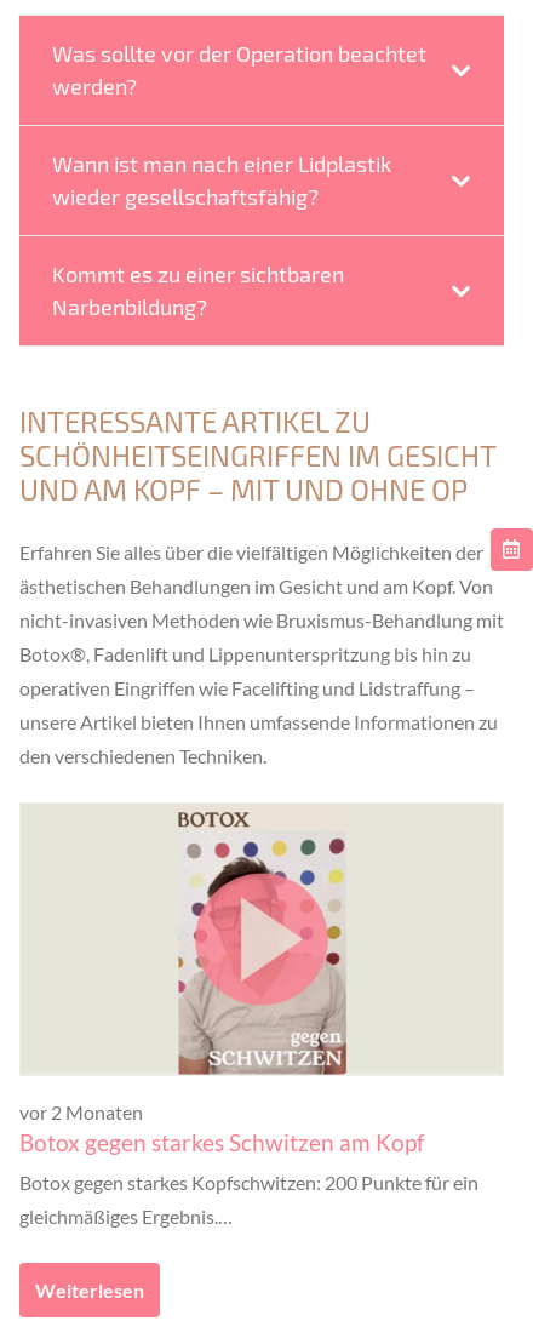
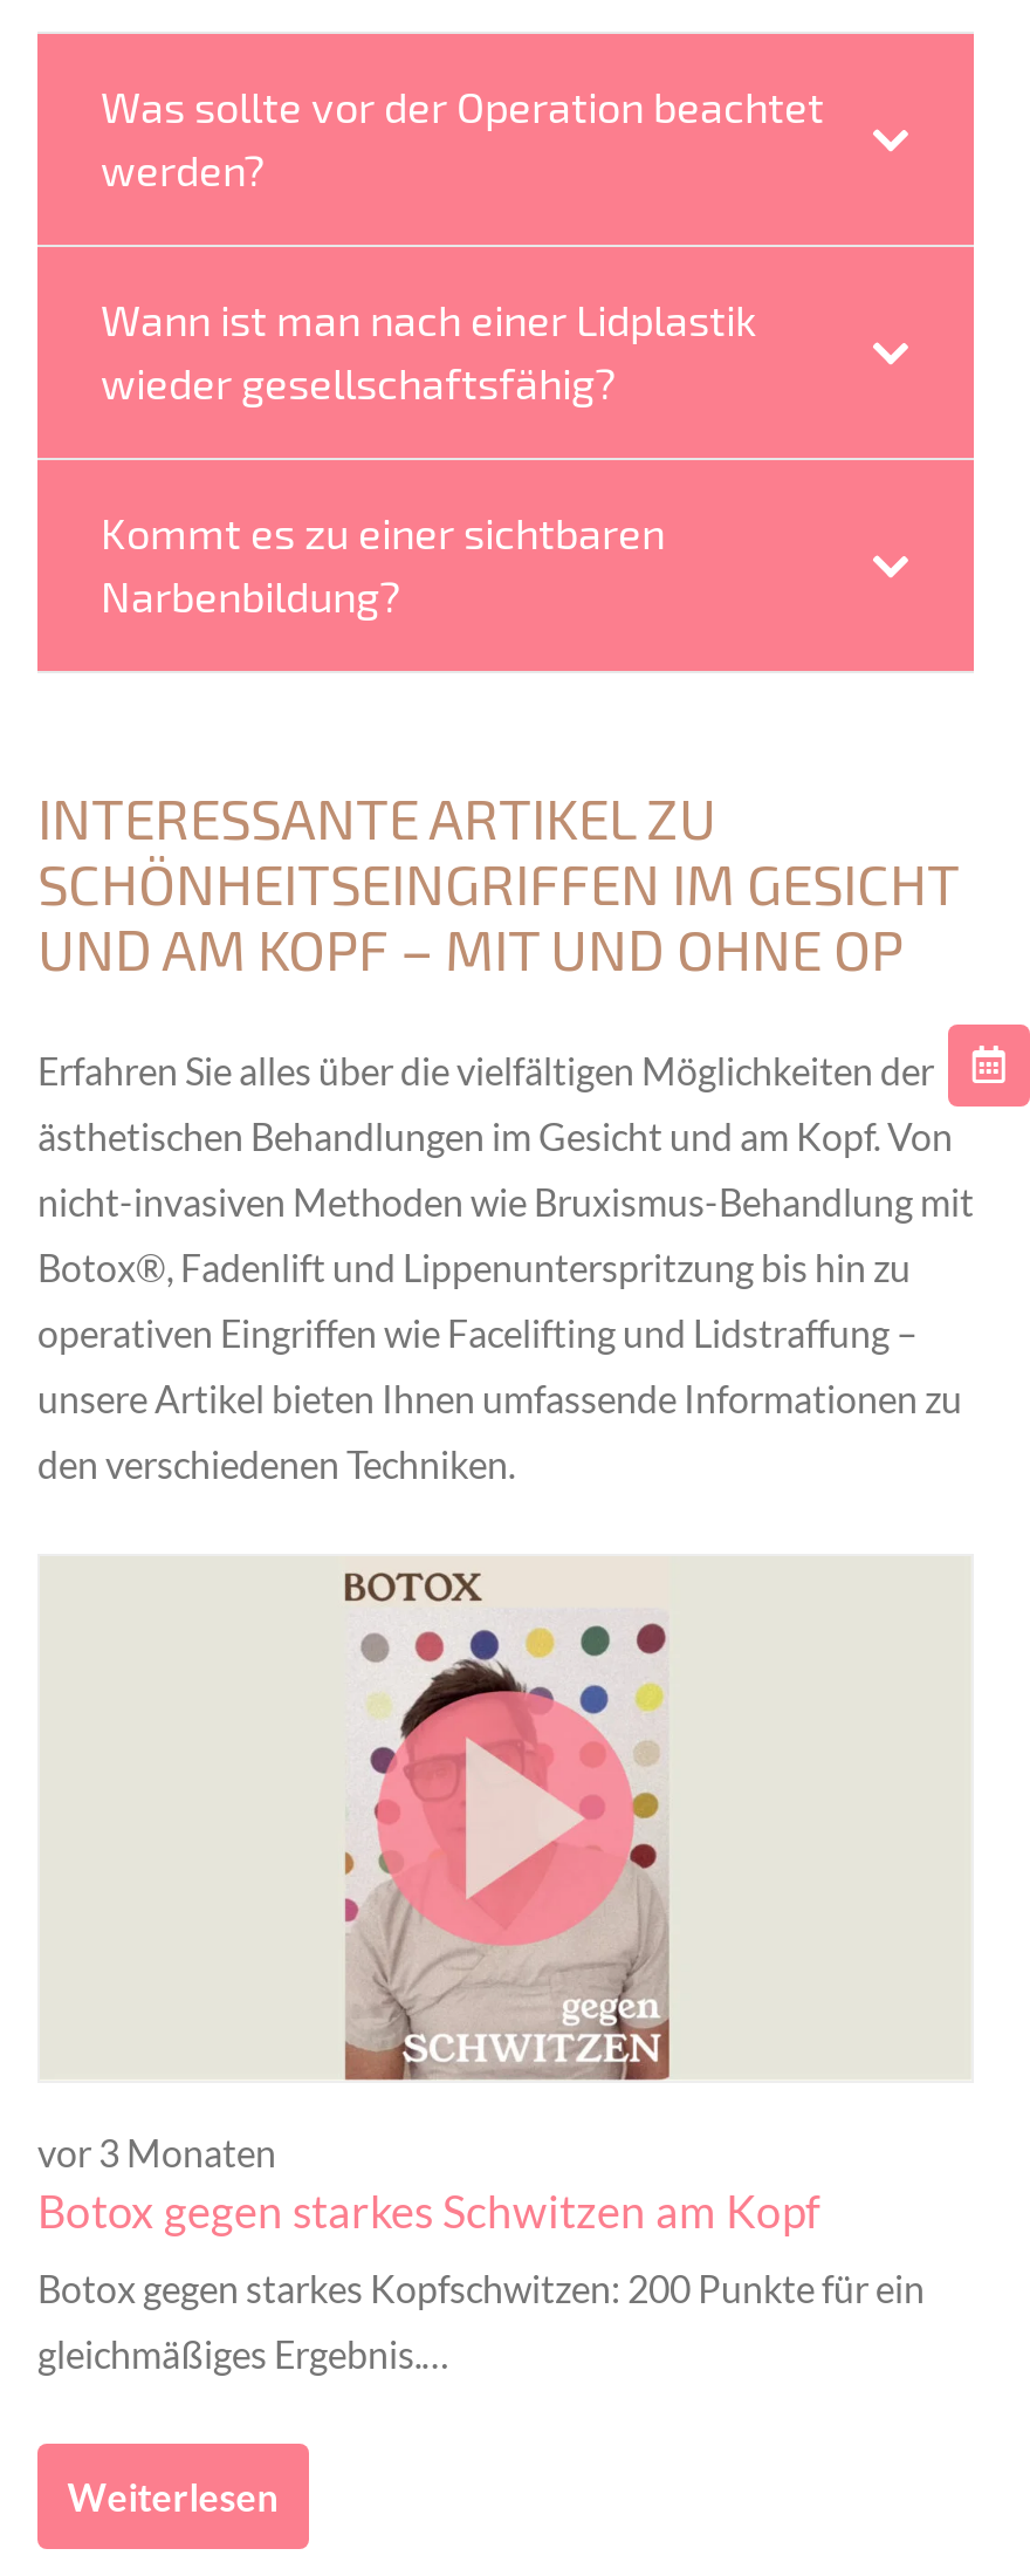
- vor 2 Monaten
+ vor 3 Monaten
